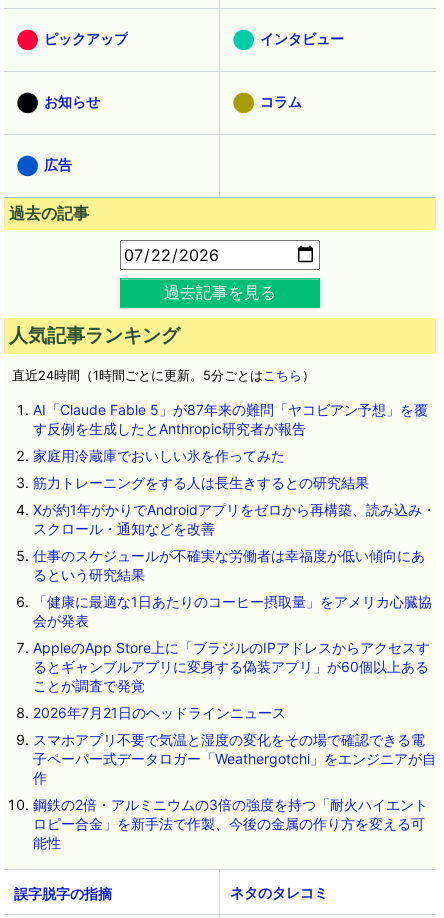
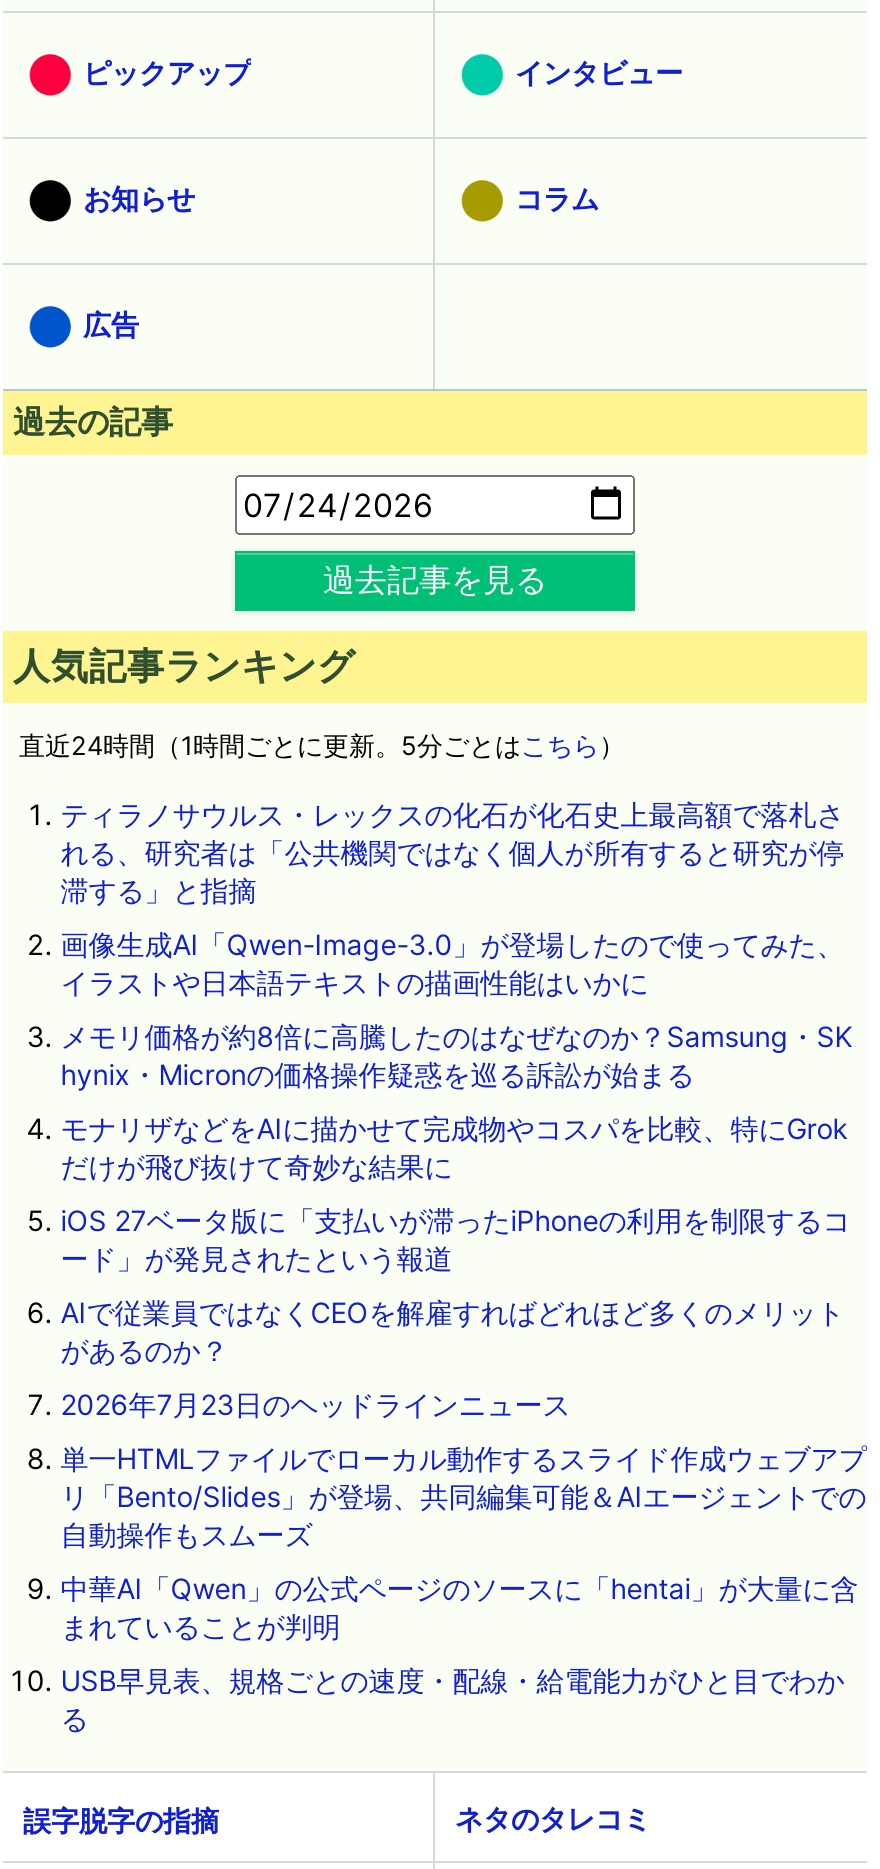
- AI「Claude Fable 5」が87年来の難問「ヤコビアン予想」を覆
- す反例を生成したとAnthropic研究者が報告
+ ティラノサウルス・レックスの化石が化石史上最高額で落札さ
+ れる、研究者は「公共機関ではなく個人が所有すると研究が停
+ 滞する」と指摘

- 家庭用冷蔵庫でおいしい氷を作ってみた
+ 画像生成AI「Qwen-Image-3.0」が登場したので使ってみた、
+ イラストや日本語テキストの描画性能はいかに

- 筋力トレーニングをする人は長生きするとの研究結果
+ メモリ価格が約8倍に高騰したのはなぜなのか？Samsung・SK
+ hynix・Micronの価格操作疑惑を巡る訴訟が始まる

- Xが約1年がかりでAndroidアプリをゼロから再構築、読み込み・
- スクロール・通知などを改善
+ モナリザなどをAIに描かせて完成物やコスパを比較、特にGrok
+ だけが飛び抜けて奇妙な結果に

- 仕事のスケジュールが不確実な労働者は幸福度が低い傾向にあ
- るという研究結果
+ iOS 27ベータ版に「支払いが滞ったiPhoneの利用を制限するコ
+ ード」が発見されたという報道

- 「健康に最適な1日あたりのコーヒー摂取量」をアメリカ心臓協
- 会が発表
+ AIで従業員ではなくCEOを解雇すればどれほど多くのメリット
+ があるのか？

- AppleのApp Store上に「ブラジルのIPアドレスからアクセスす
- るとギャンブルアプリに変身する偽装アプリ」が60個以上ある
- ことが調査で発覚
+ 2026年7月23日のヘッドラインニュース

- 2026年7月21日のヘッドラインニュース
+ 単一HTMLファイルでローカル動作するスライド作成ウェブアプ
+ リ「Bento/Slides」が登場、共同編集可能＆AIエージェントでの
+ 自動操作もスムーズ

- スマホアプリ不要で気温と湿度の変化をその場で確認できる電
- 子ペーパー式データロガー「Weathergotchi」をエンジニアが自
- 作
+ 中華AI「Qwen」の公式ページのソースに「hentai」が大量に含
+ まれていることが判明

- 鋼鉄の2倍・アルミニウムの3倍の強度を持つ「耐火ハイエント
- ロピー合金」を新手法で作製、今後の金属の作り方を変える可
- 能性
+ USB早見表、規格ごとの速度・配線・給電能力がひと目でわか
+ る
